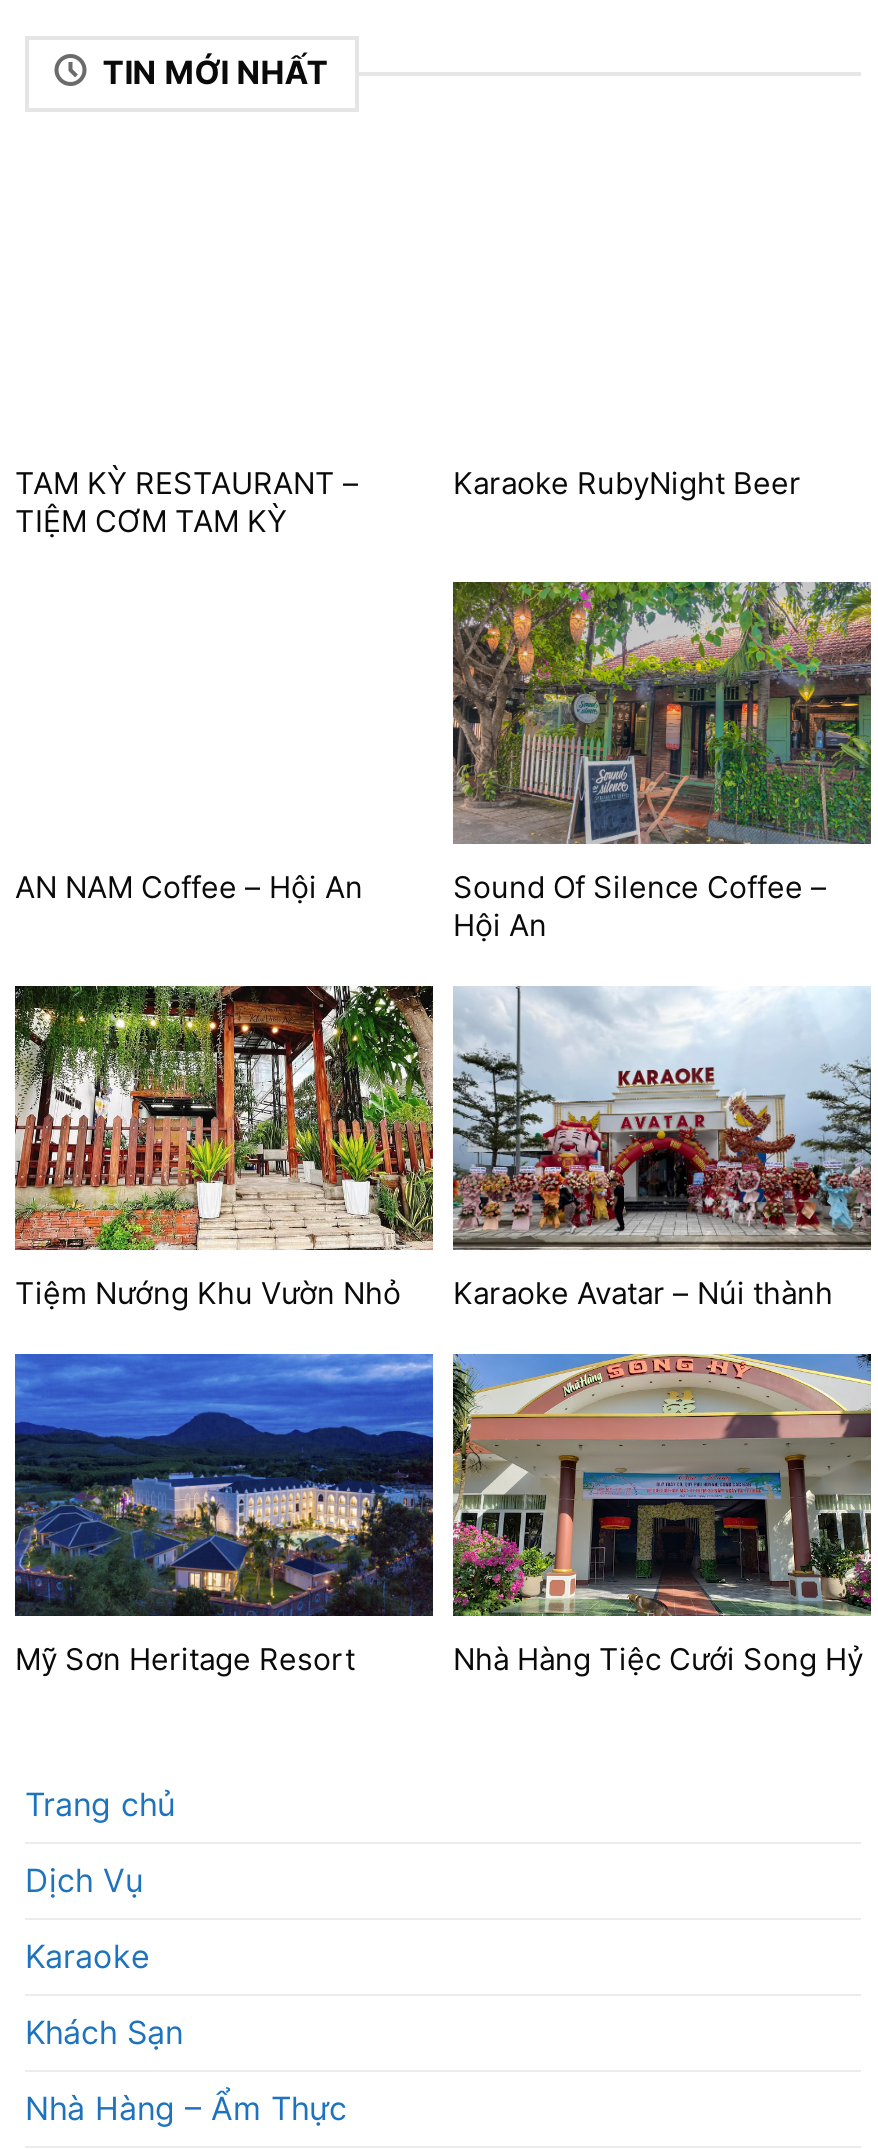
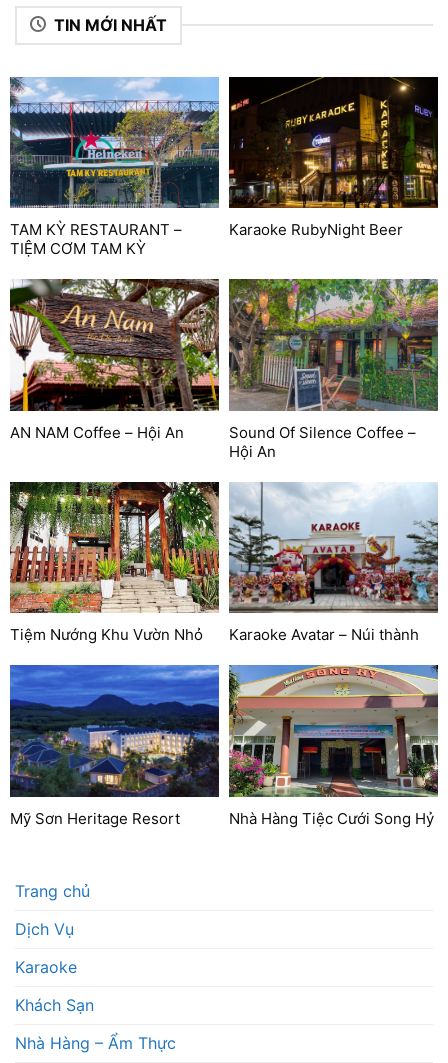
+ [image]

+ [image]

+ [image]
